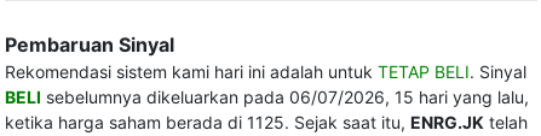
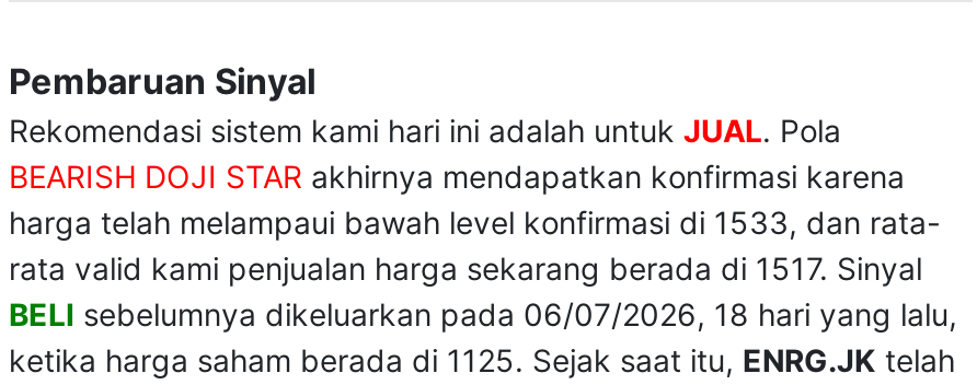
- Rekomendasi sistem kami hari ini adalah untuk TETAP BELI. Sinyal
- BELI sebelumnya dikeluarkan pada 06/07/2026, 15 hari yang lalu,
+ Rekomendasi sistem kami hari ini adalah untuk JUAL. Pola
+ BEARISH DOJI STAR akhirnya mendapatkan konfirmasi karena
+ harga telah melampaui bawah level konfirmasi di 1533, dan rata-
+ rata valid kami penjualan harga sekarang berada di 1517. Sinyal
+ BELI sebelumnya dikeluarkan pada 06/07/2026, 18 hari yang lalu,
